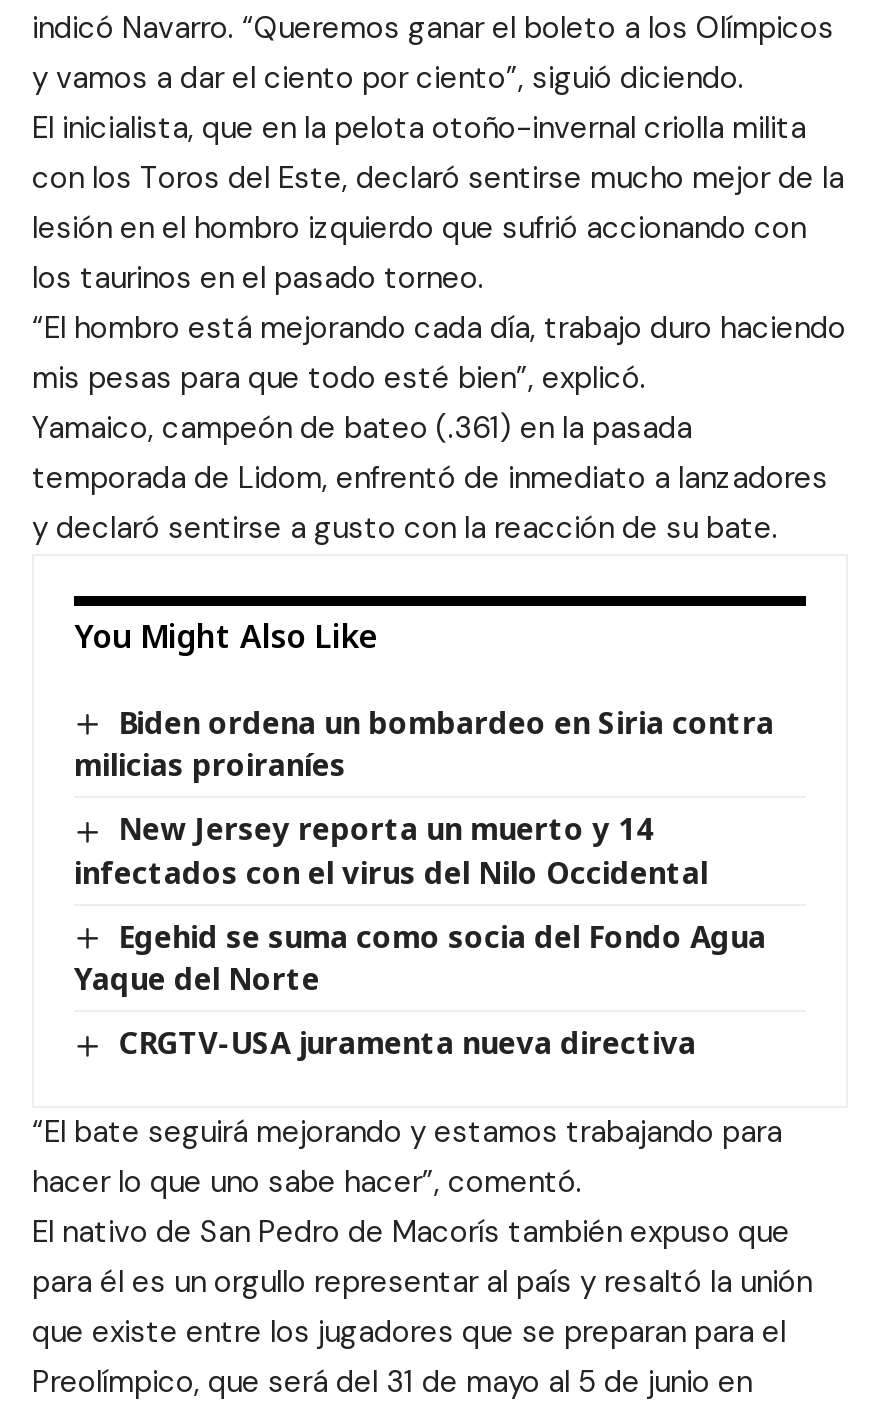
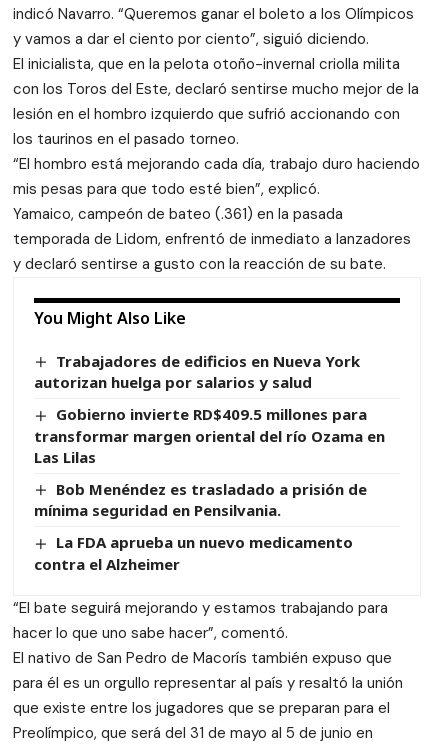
- Biden ordena un bombardeo en Siria contra
- milicias proiraníes
+ Trabajadores de edificios en Nueva York
+ autorizan huelga por salarios y salud

- New Jersey reporta un muerto y 14
- infectados con el virus del Nilo Occidental
+ Gobierno invierte RD$409.5 millones para
+ transformar margen oriental del río Ozama en
+ Las Lilas

- Egehid se suma como socia del Fondo Agua
- Yaque del Norte
+ Bob Menéndez es trasladado a prisión de
+ mínima seguridad en Pensilvania.

- CRGTV-USA juramenta nueva directiva
+ La FDA aprueba un nuevo medicamento
+ contra el Alzheimer
